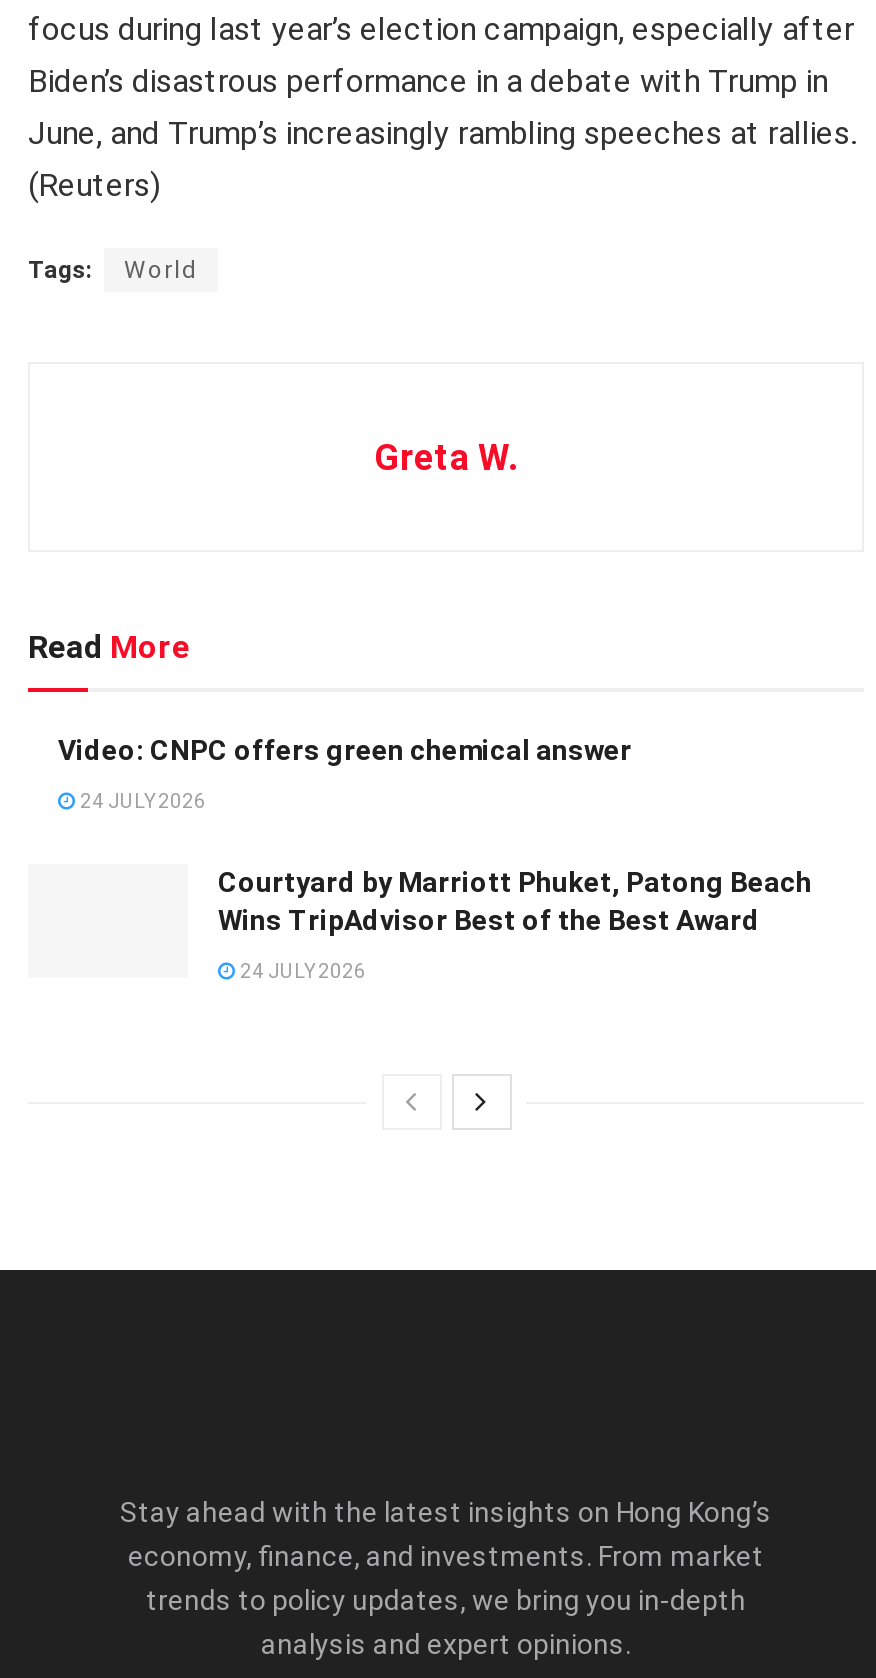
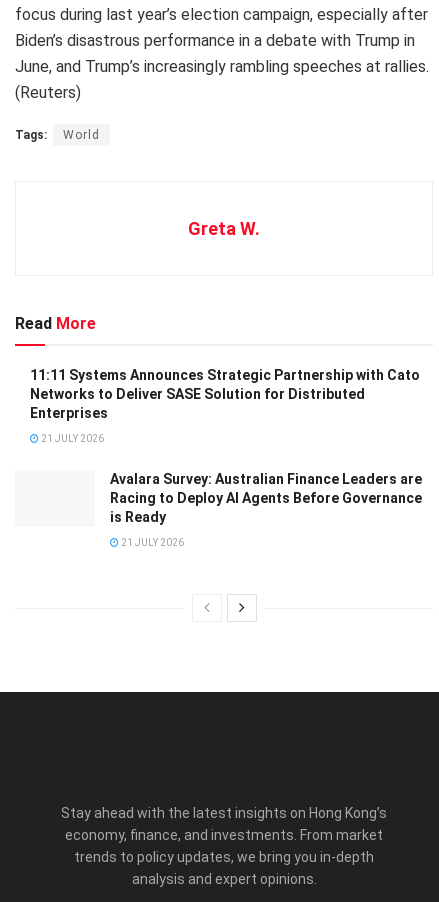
- Video: CNPC offers green chemical answer
+ 11:11 Systems Announces Strategic Partnership with Cato
+ Networks to Deliver SASE Solution for Distributed
+ Enterprises

- 24 JULY 2026
+ 21 JULY 2026

- Courtyard by Marriott Phuket, Patong Beach
- Wins TripAdvisor Best of the Best Award
+ Avalara Survey: Australian Finance Leaders are
+ Racing to Deploy AI Agents Before Governance
+ is Ready

- 24 JULY 2026
+ 21 JULY 2026
